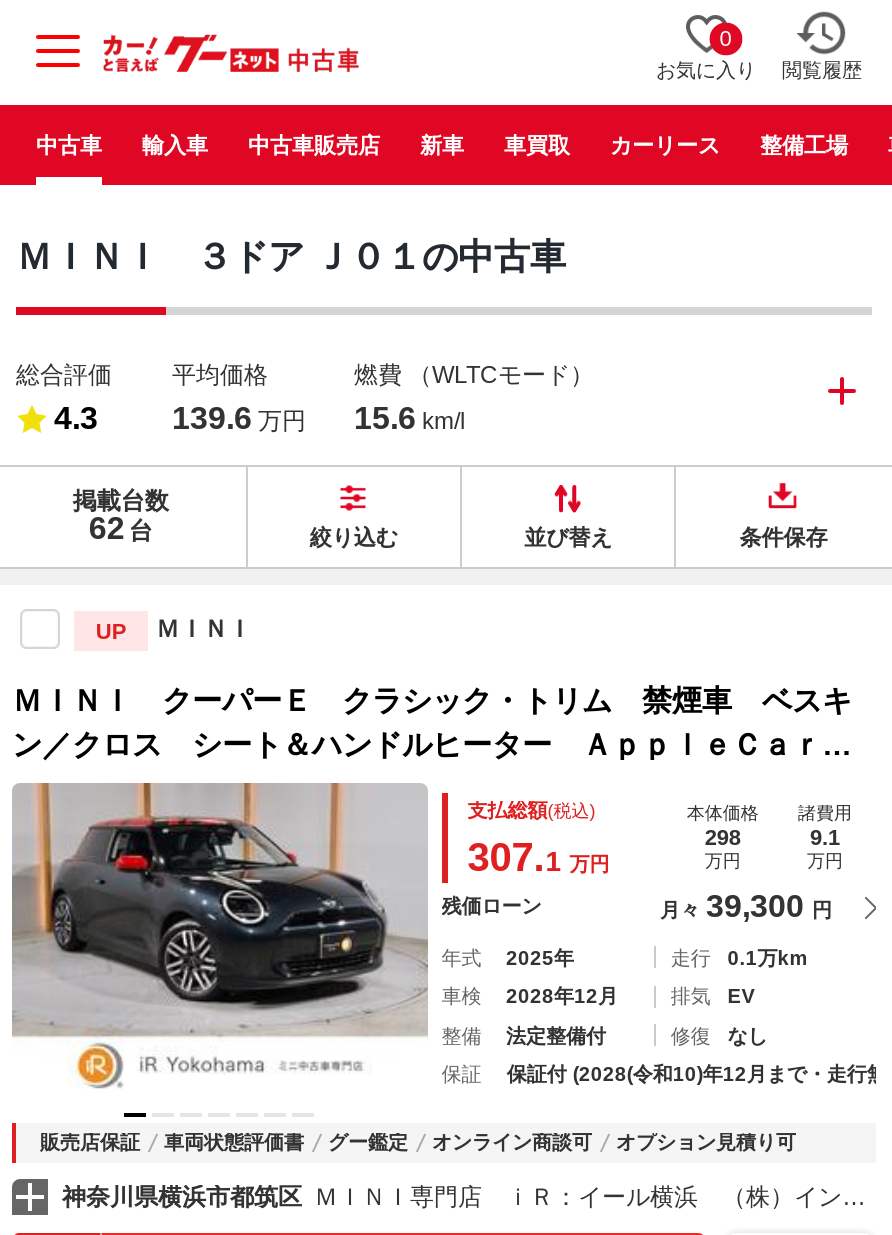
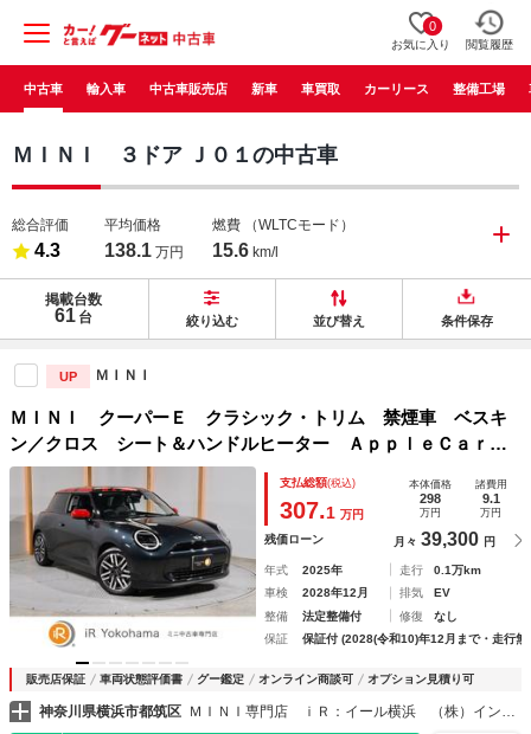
- 139.6万円 15.6 km/l
+ 138.1万円 15.6 km/l

- 62 台
+ 61 台
